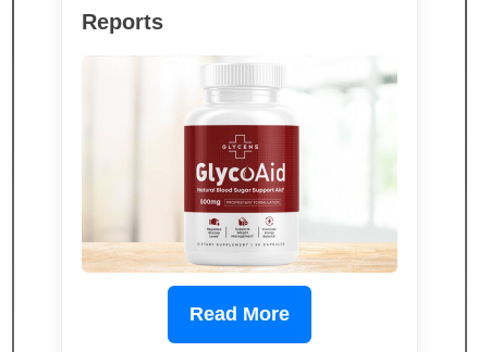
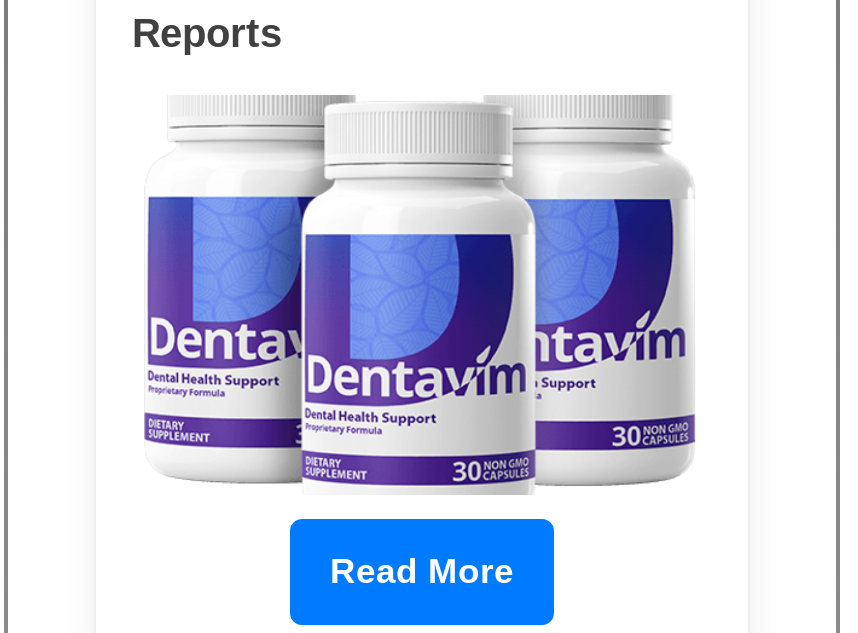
- [image]
+ [image]
